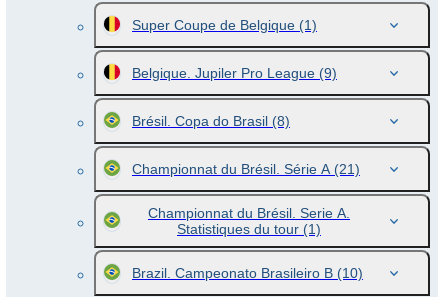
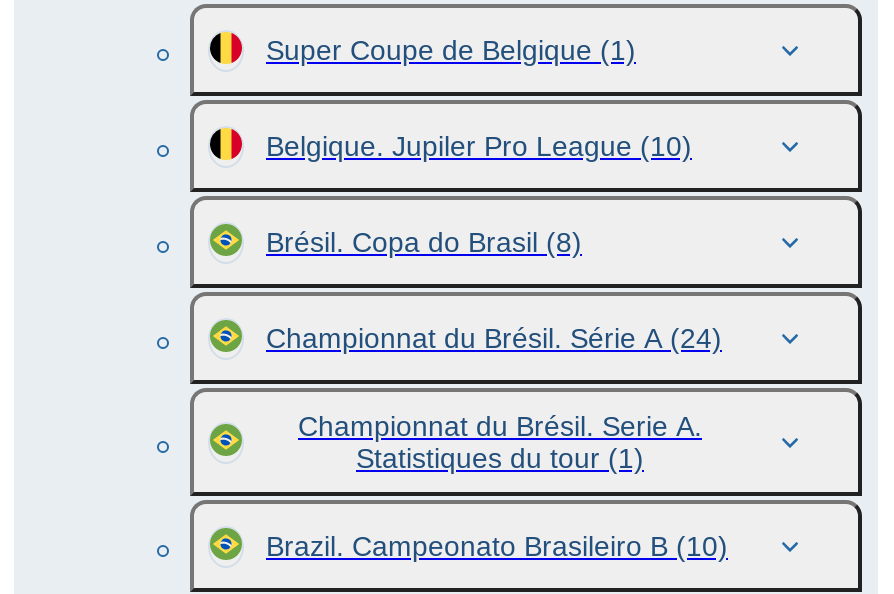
- Belgique. Jupiler Pro League (9)
+ Belgique. Jupiler Pro League (10)

- Championnat du Brésil. Série A (21)
+ Championnat du Brésil. Série A (24)
